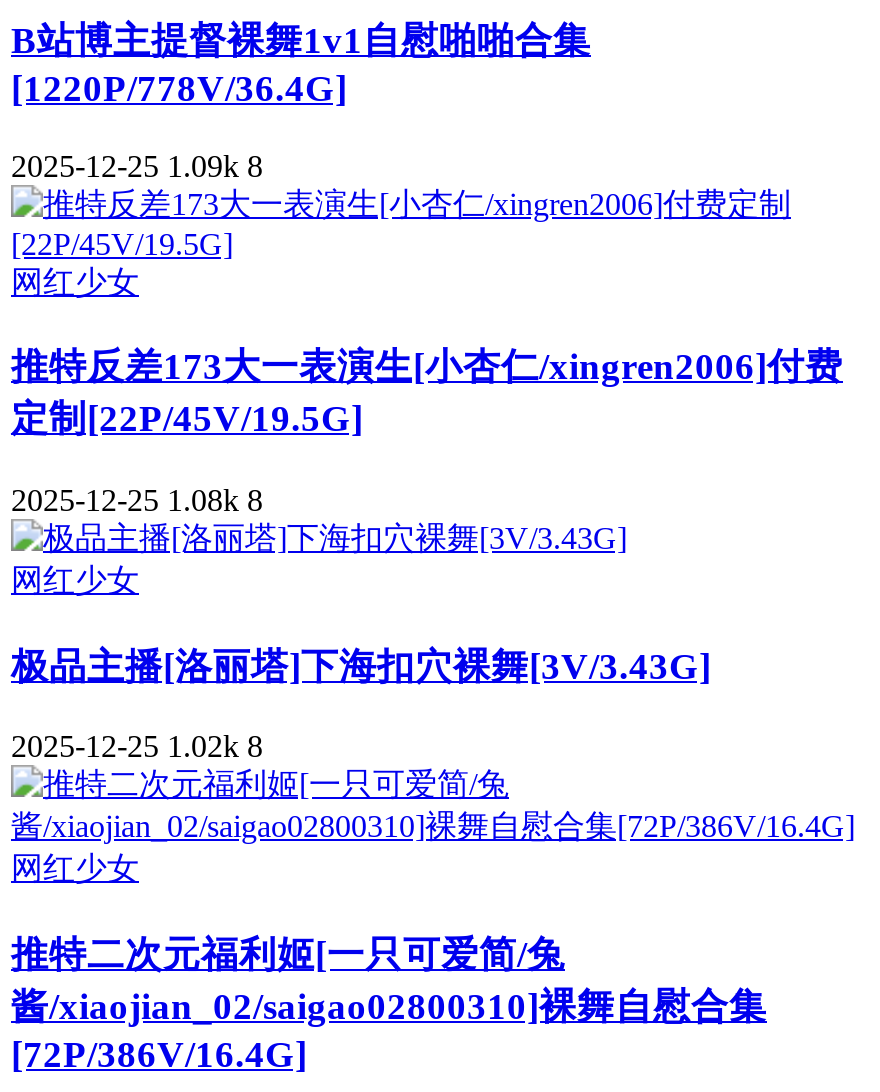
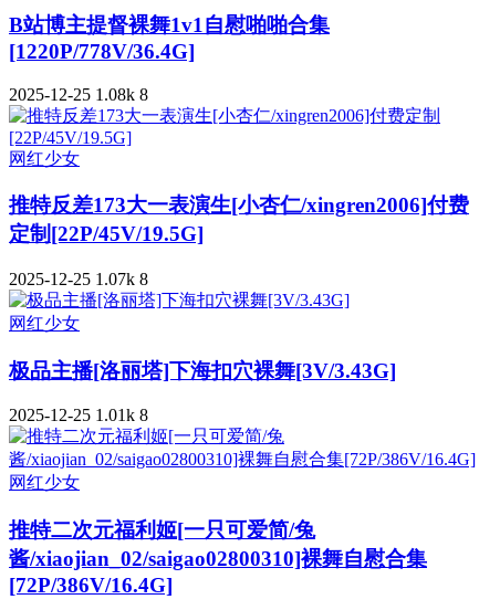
- 2025-12-25 1.09k 8
+ 2025-12-25 1.08k 8

- 2025-12-25 1.08k 8
+ 2025-12-25 1.07k 8

- 2025-12-25 1.02k 8
+ 2025-12-25 1.01k 8
